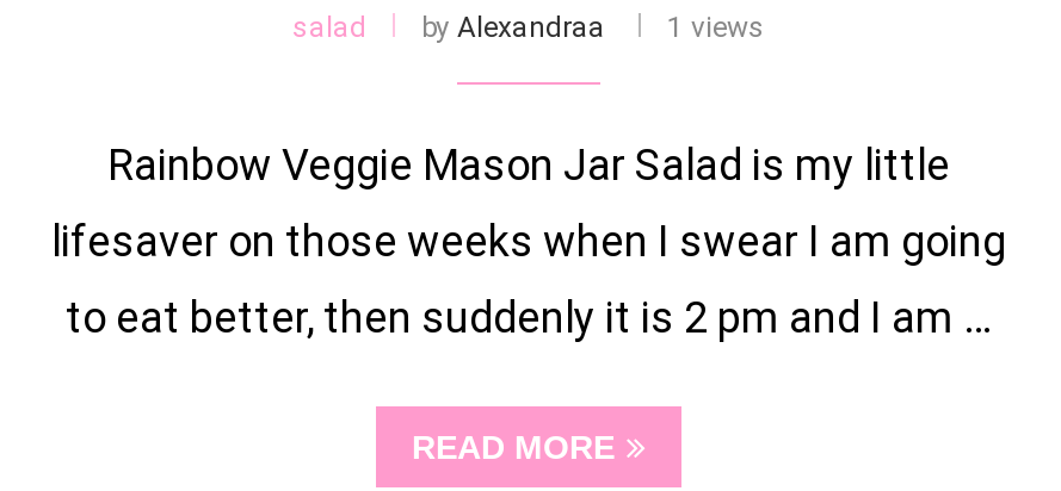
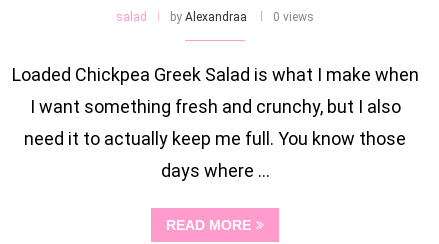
- 1 views
- Rainbow Veggie Mason Jar Salad is my little
- lifesaver on those weeks when I swear I am going
- to eat better, then suddenly it is 2 pm and I am …
+ 0 views
+ Loaded Chickpea Greek Salad is what I make when
+ I want something fresh and crunchy, but I also
+ need it to actually keep me full. You know those
+ days where …
